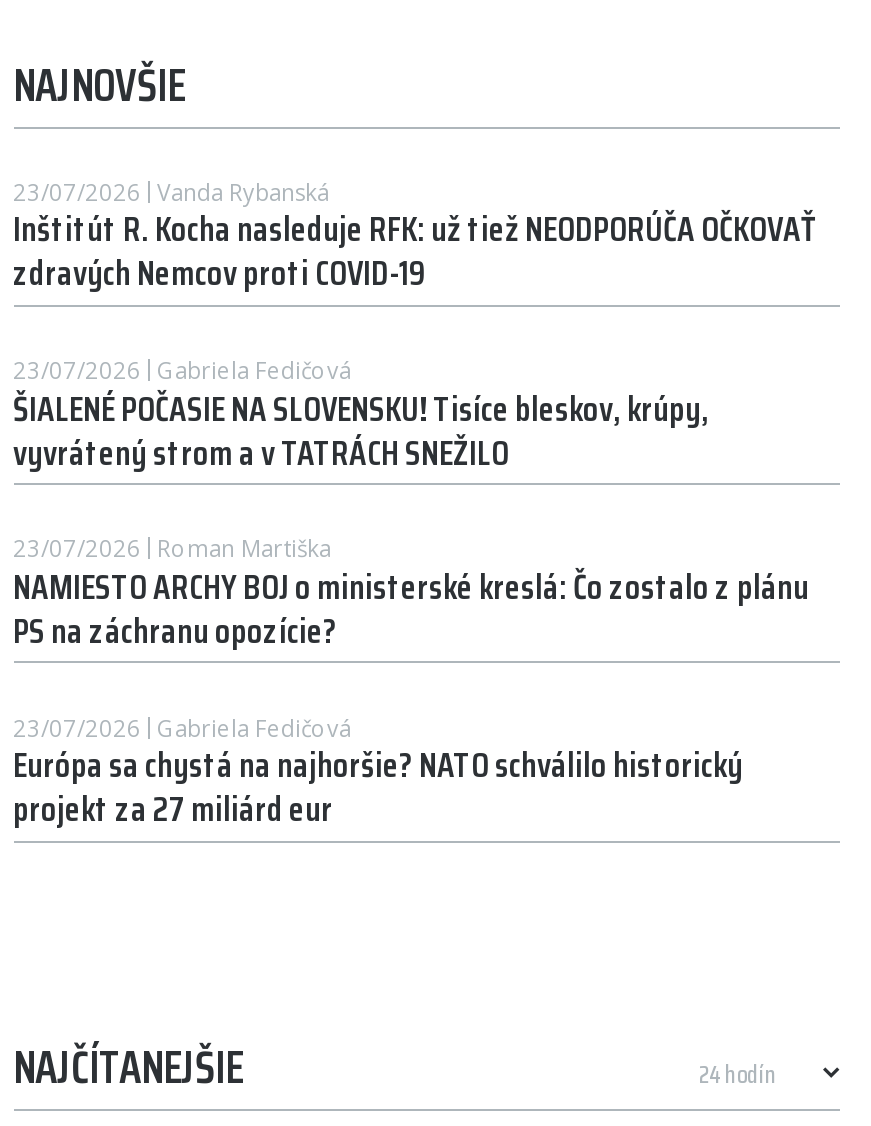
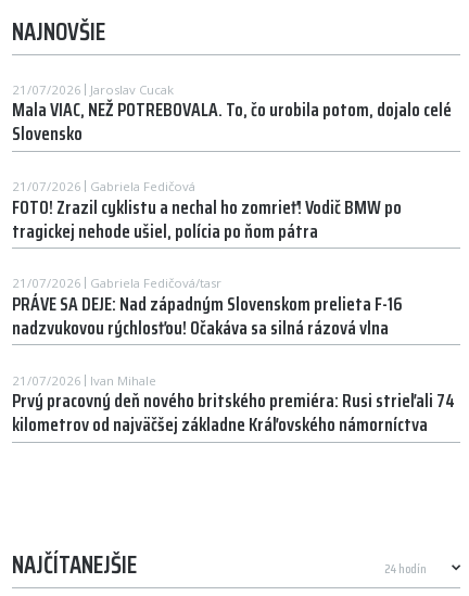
- 23/07/2026 Vanda Rybanská
- Inštitút R. Kocha nasleduje RFK: už tiež NEODPORÚČA OČKOVAŤ
- zdravých Nemcov proti COVID-19
+ 21/07/2026 Jaroslav Cucak
+ Mala VIAC, NEŽ POTREBOVALA. To, čo urobila potom, dojalo celé
+ Slovensko

- 23/07/2026 Gabriela Fedičová
- ŠIALENÉ POČASIE NA SLOVENSKU! Tisíce bleskov, krúpy,
- vyvrátený strom a v TATRÁCH SNEŽILO
+ 21/07/2026 Gabriela Fedičová
+ FOTO! Zrazil cyklistu a nechal ho zomrieť! Vodič BMW po
+ tragickej nehode ušiel, polícia po ňom pátra

- 23/07/2026 Roman Martiška
- NAMIESTO ARCHY BOJ o ministerské kreslá: Čo zostalo z plánu
- PS na záchranu opozície?
+ 21/07/2026 Gabriela Fedičová/tasr
+ PRÁVE SA DEJE: Nad západným Slovenskom prelieta F-16
+ nadzvukovou rýchlosťou! Očakáva sa silná rázová vlna

- 23/07/2026 Gabriela Fedičová
- Európa sa chystá na najhoršie? NATO schválilo historický
- projekt za 27 miliárd eur
+ 21/07/2026 Ivan Mihale
+ Prvý pracovný deň nového britského premiéra: Rusi strieľali 74
+ kilometrov od najväčšej základne Kráľovského námorníctva
